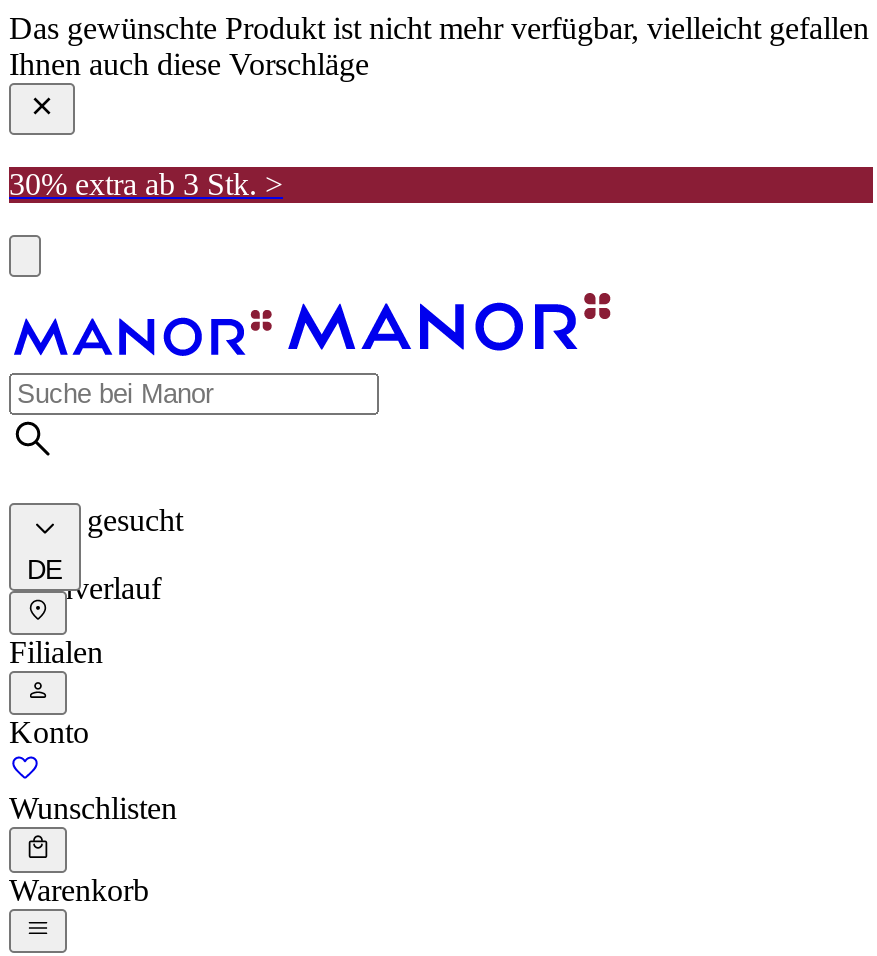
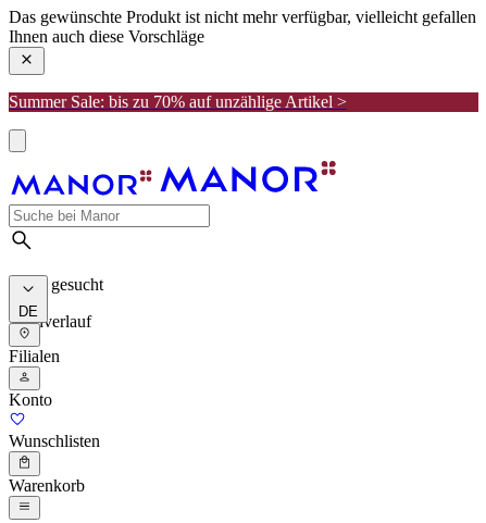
- 30% extra ab 3 Stk. >
+ Summer Sale: bis zu 70% auf unzählige Artikel >
